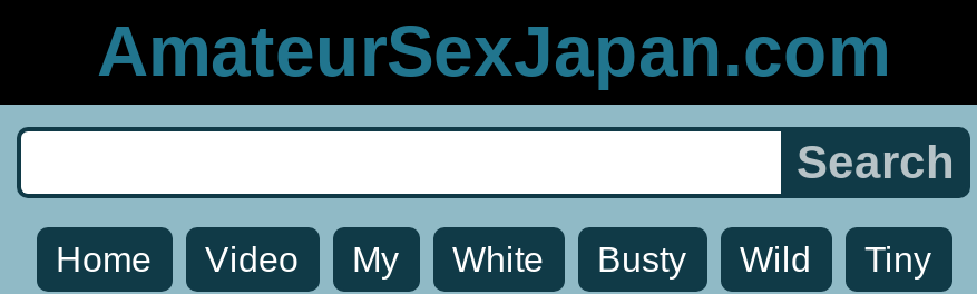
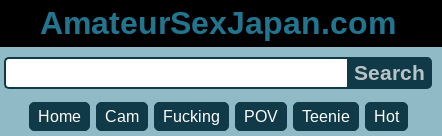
- Video
- My
- White
- Busty
- Wild
- Tiny
+ Cam
+ Fucking
+ POV
+ Teenie
+ Hot
